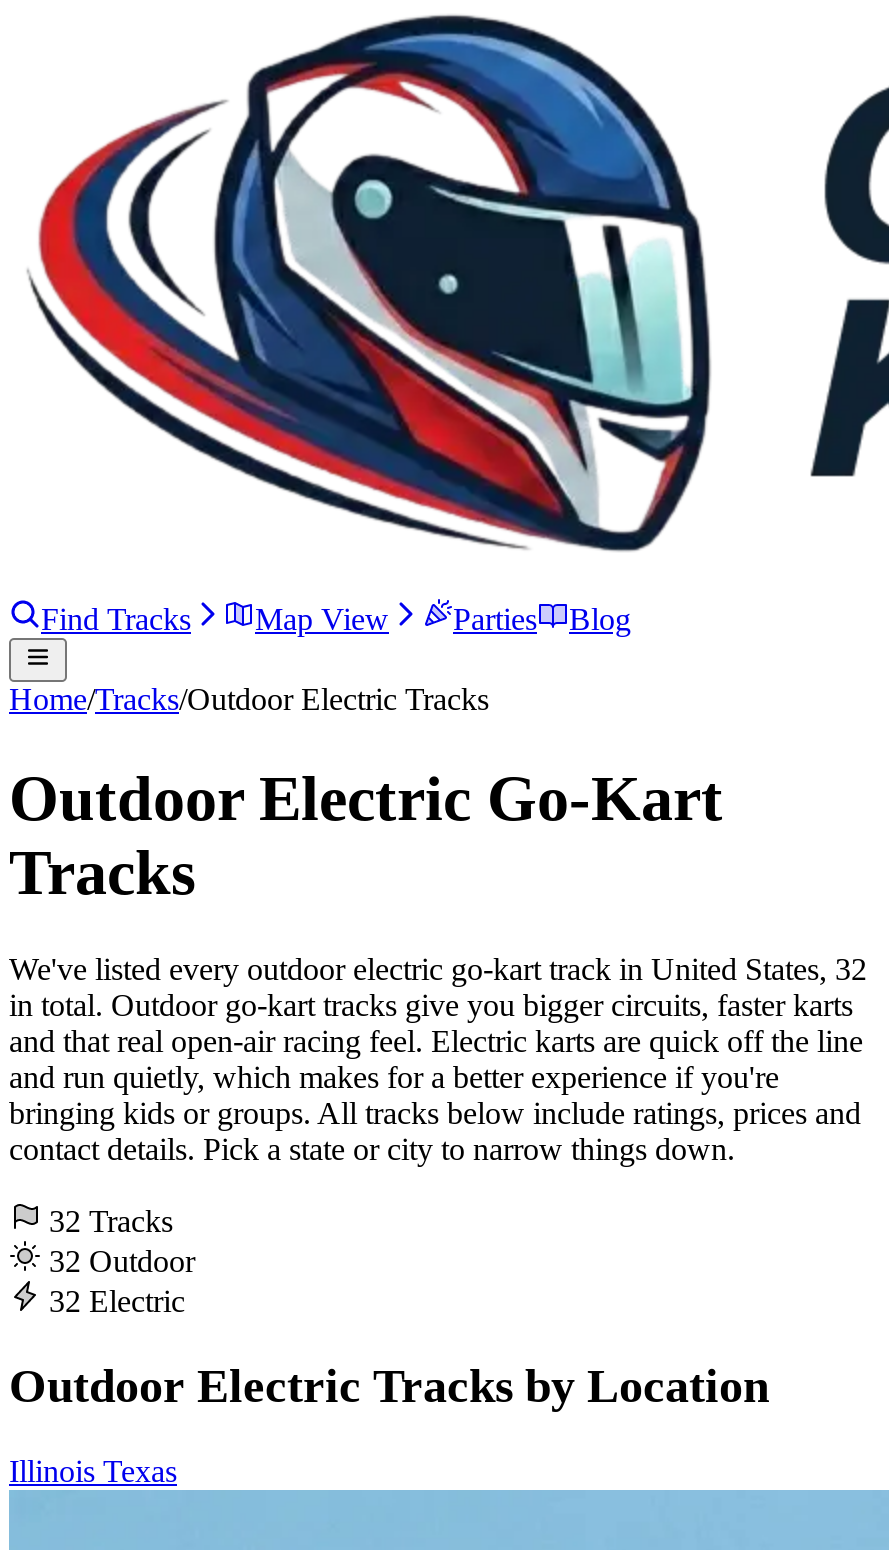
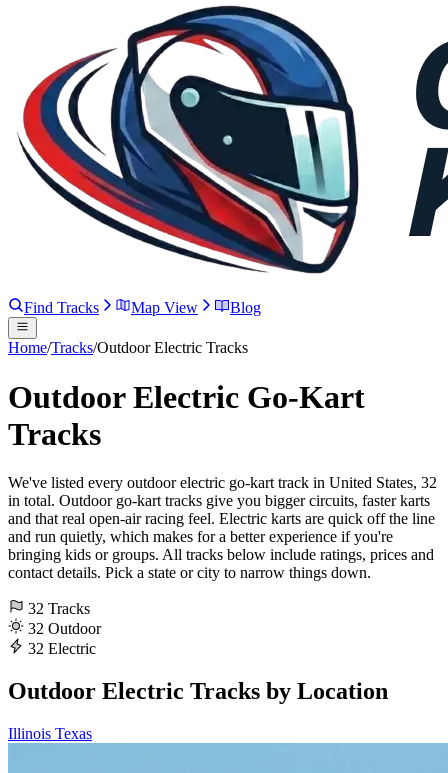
- Parties
